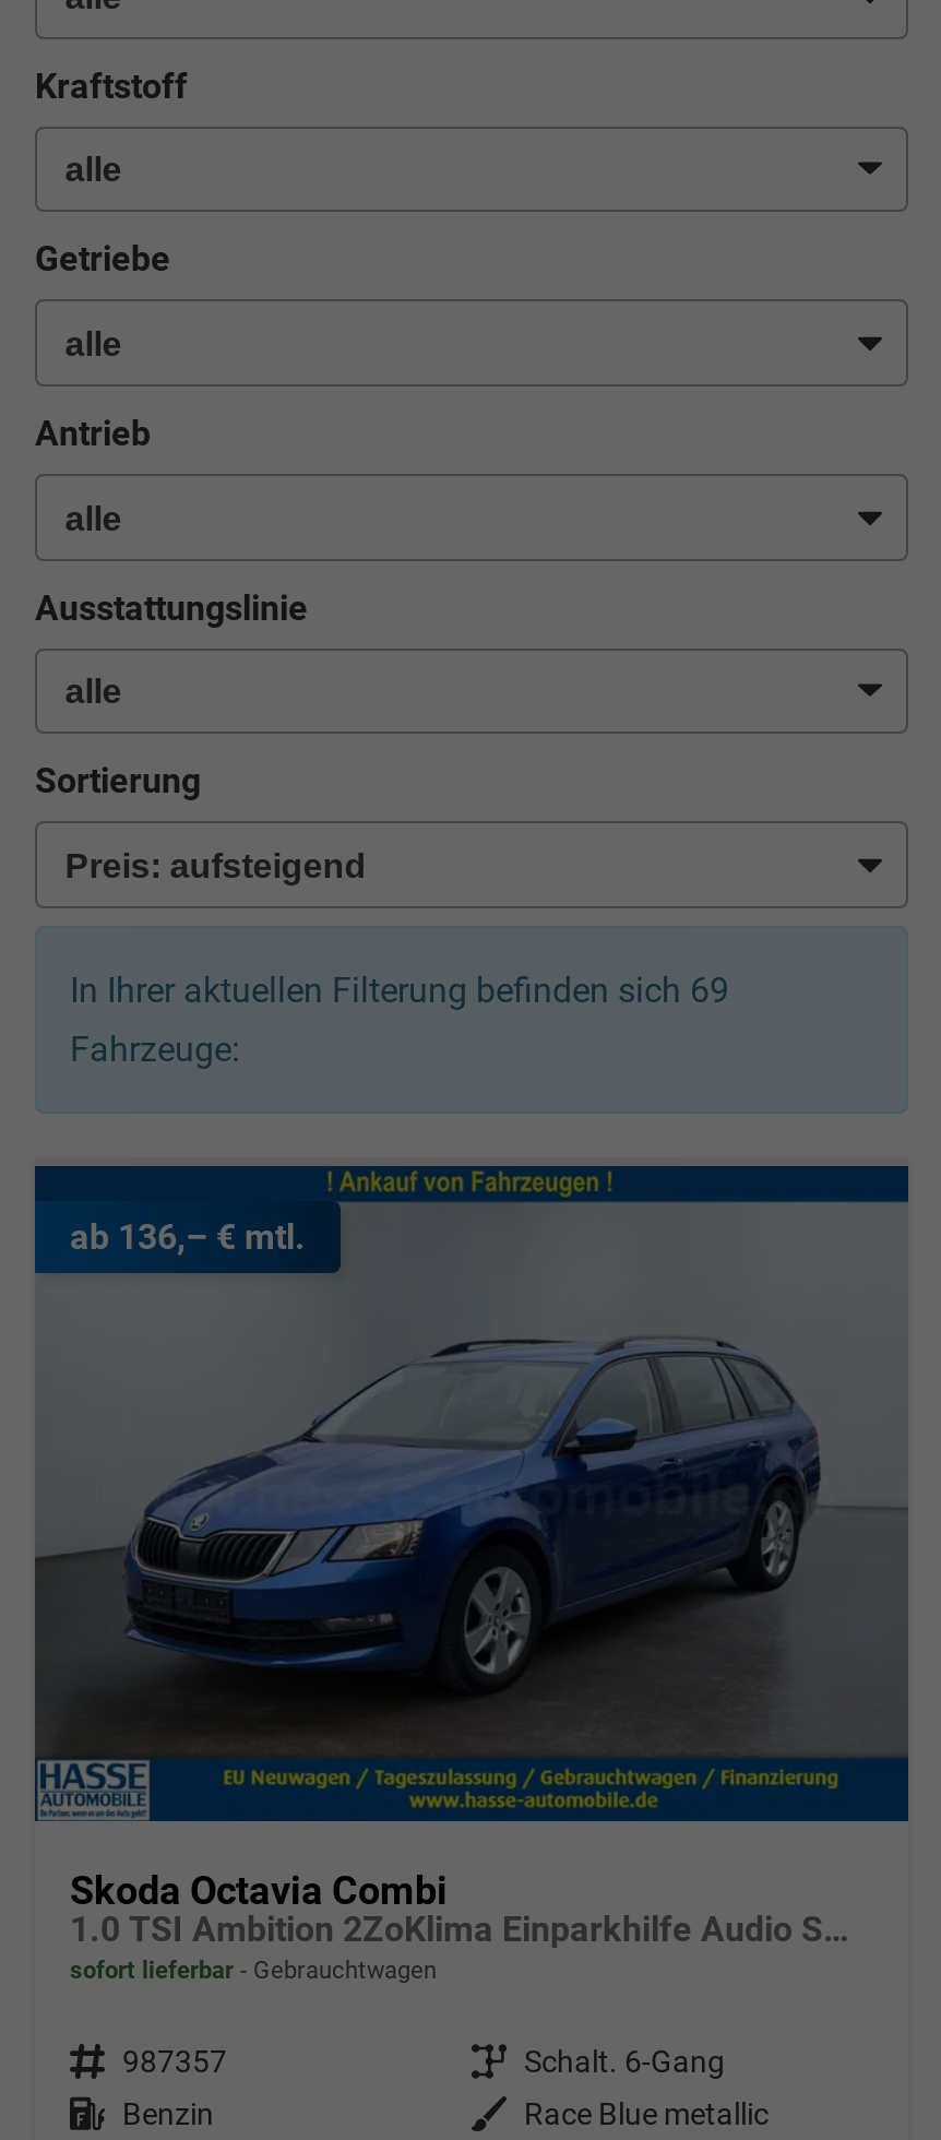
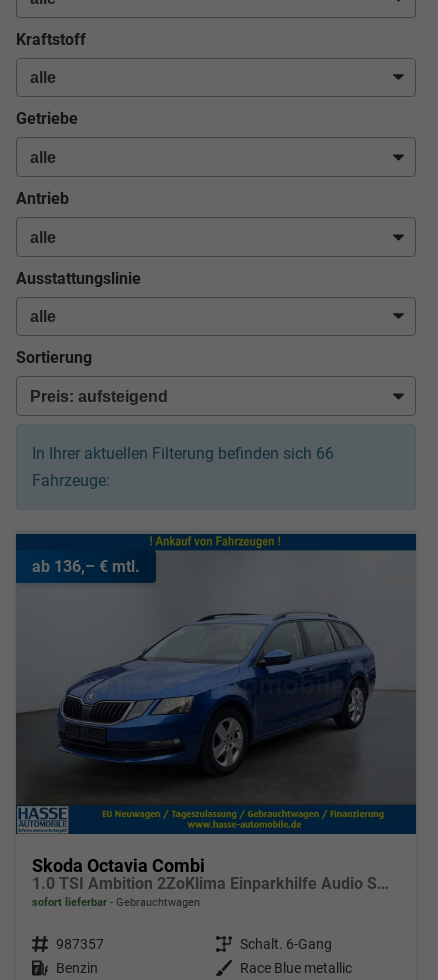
- In Ihrer aktuellen Filterung befinden sich 69
+ In Ihrer aktuellen Filterung befinden sich 66
